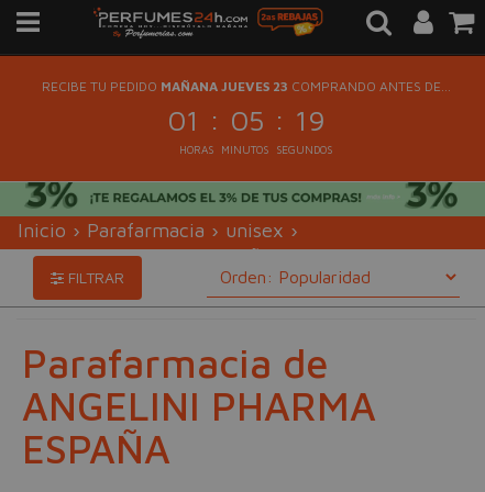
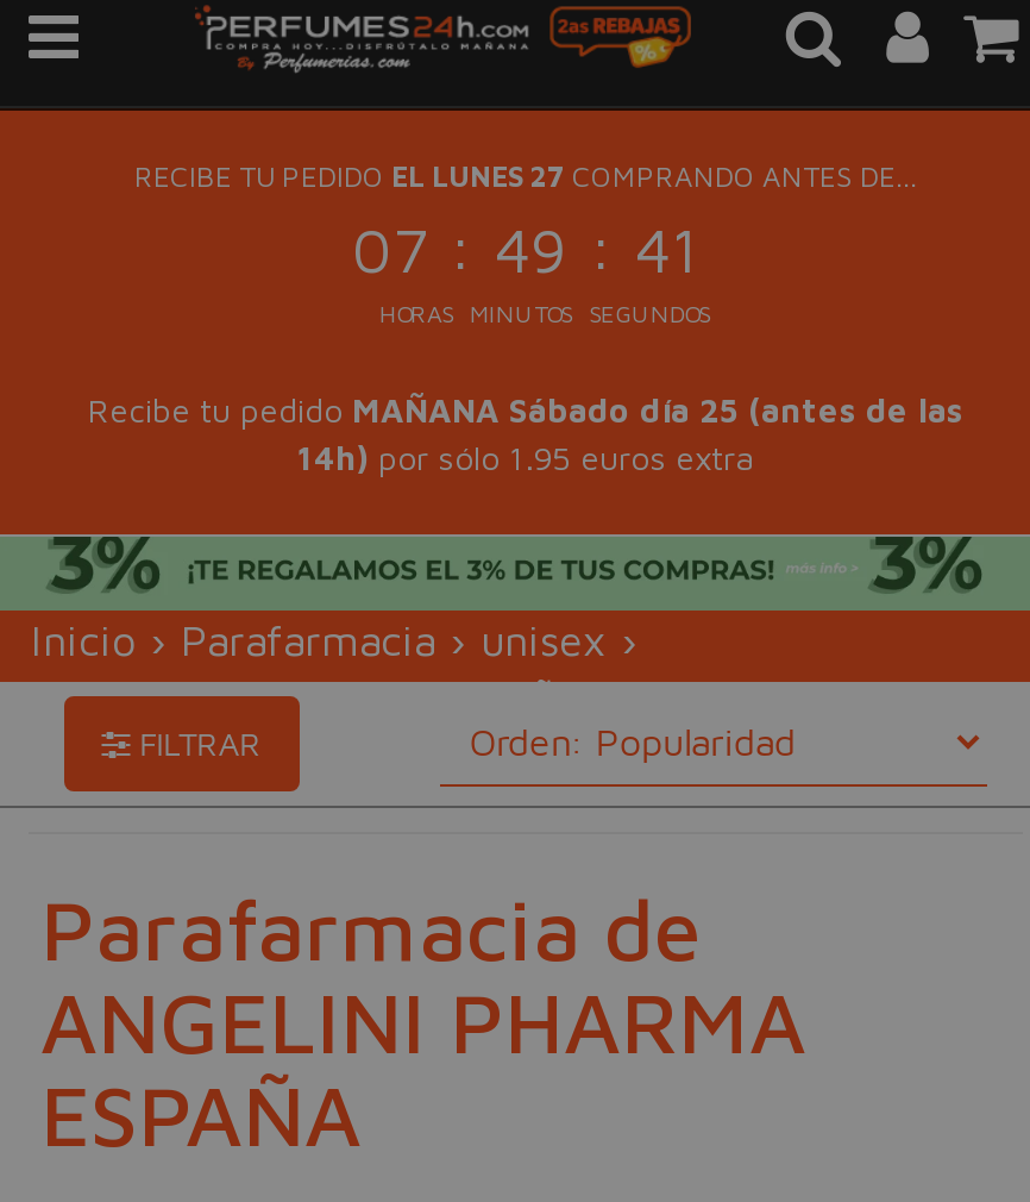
- RECIBE TU PEDIDO MAÑANA JUEVES 23 COMPRANDO ANTES DE...
+ RECIBE TU PEDIDO EL LUNES 27 COMPRANDO ANTES DE...

- 01 : 05 : 19
+ 07 : 49 : 41

+ Recibe tu pedido MAÑANA Sábado día 25 (antes de las
+ 14h) por sólo 1.95 euros extra
